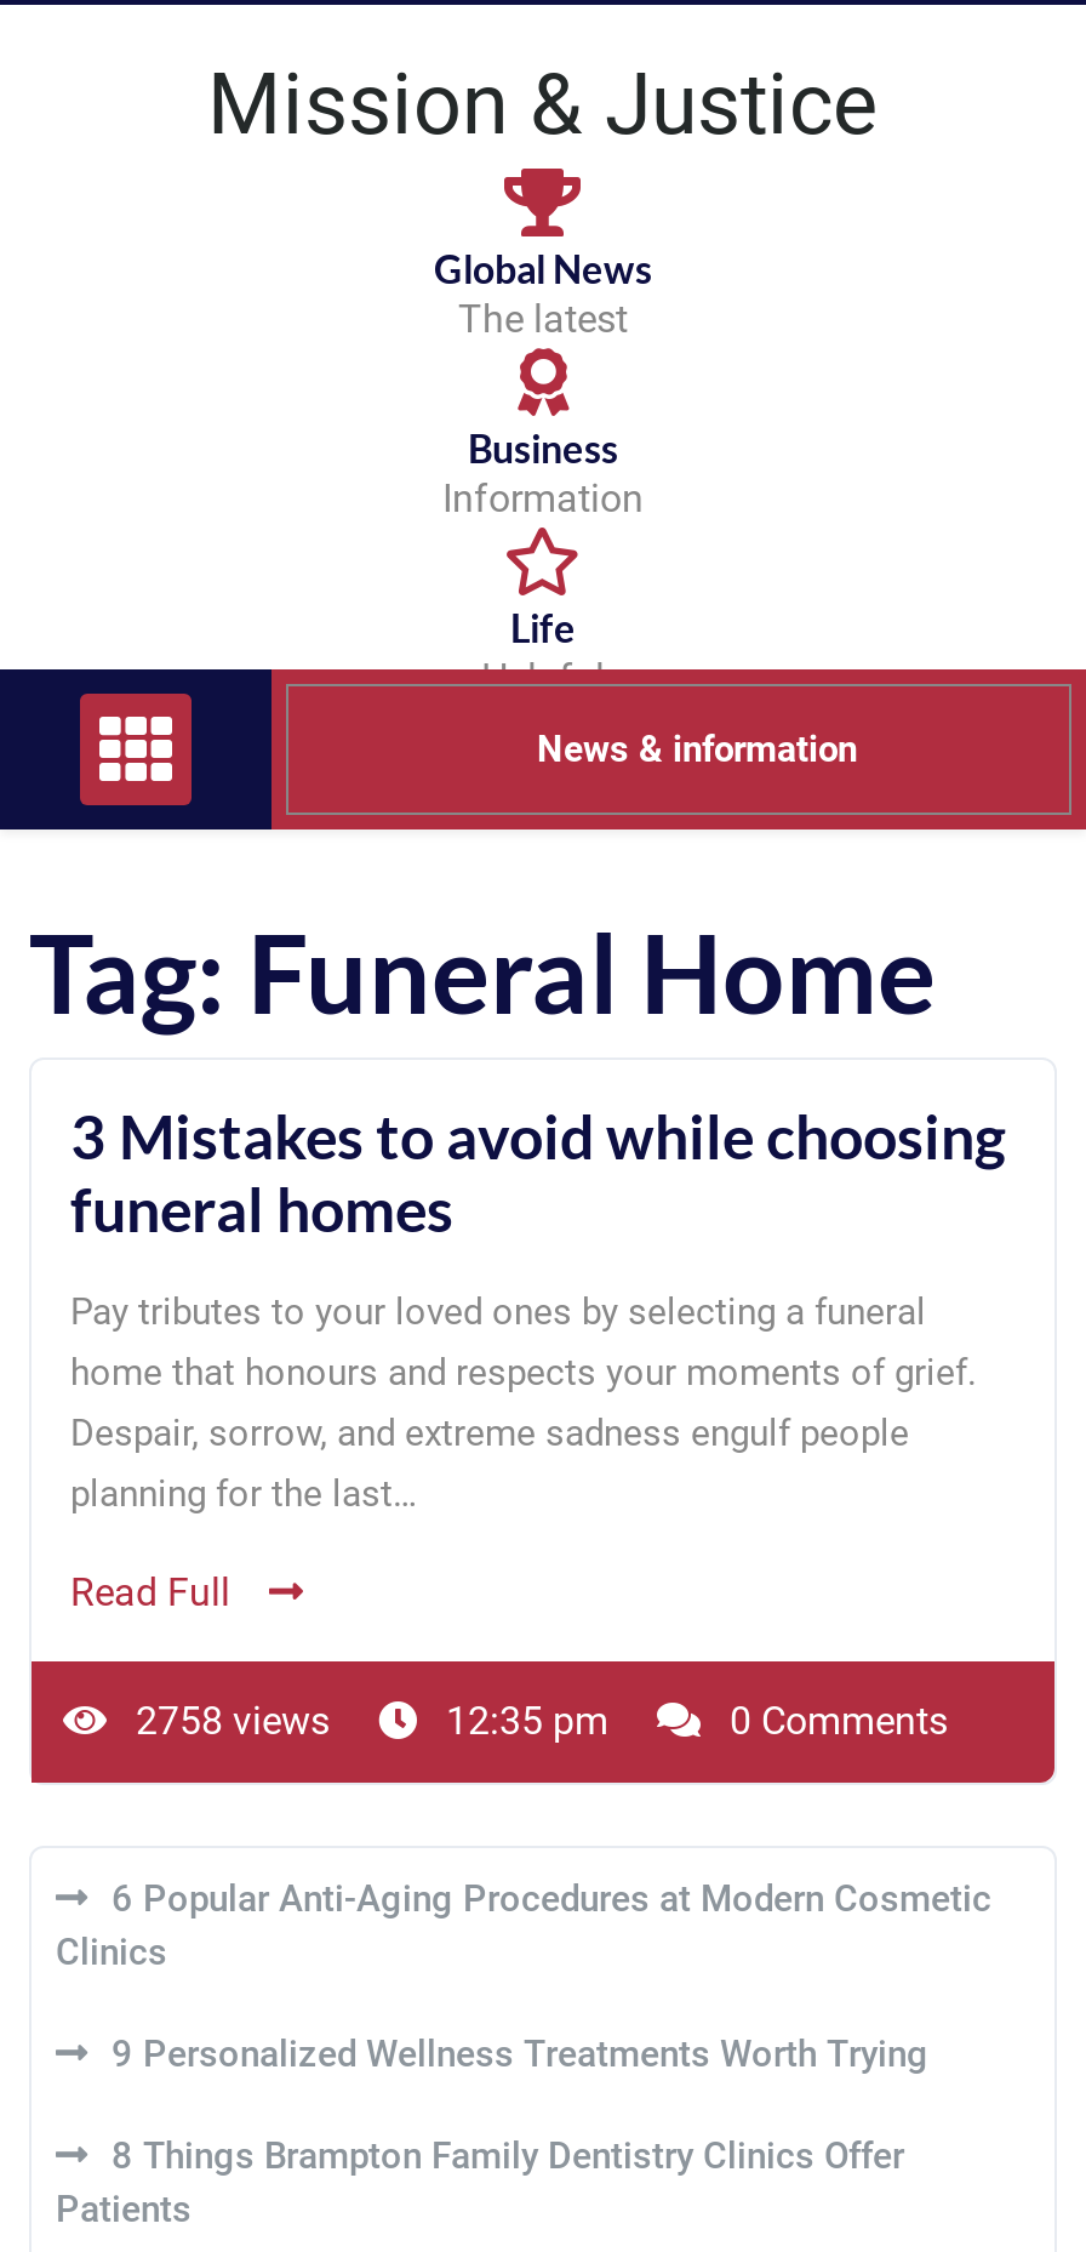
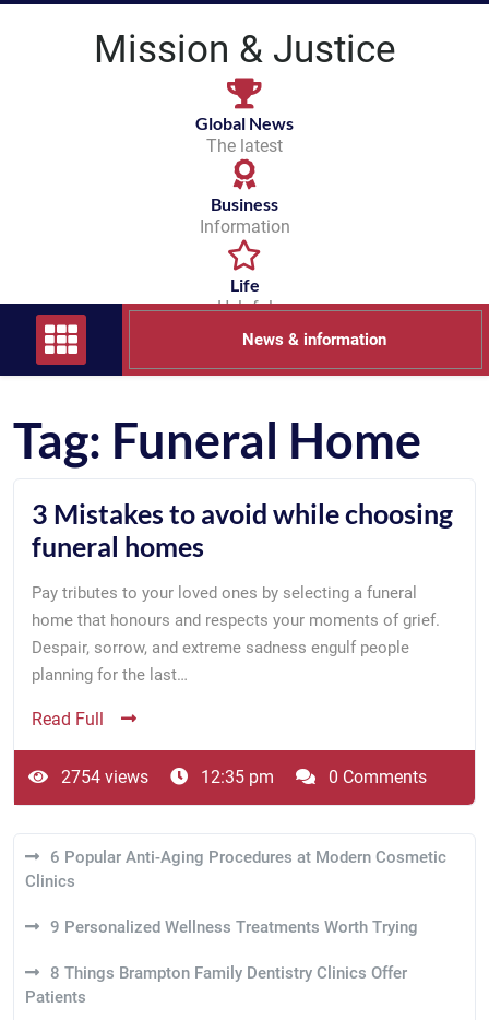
- 2758 views
+ 2754 views
